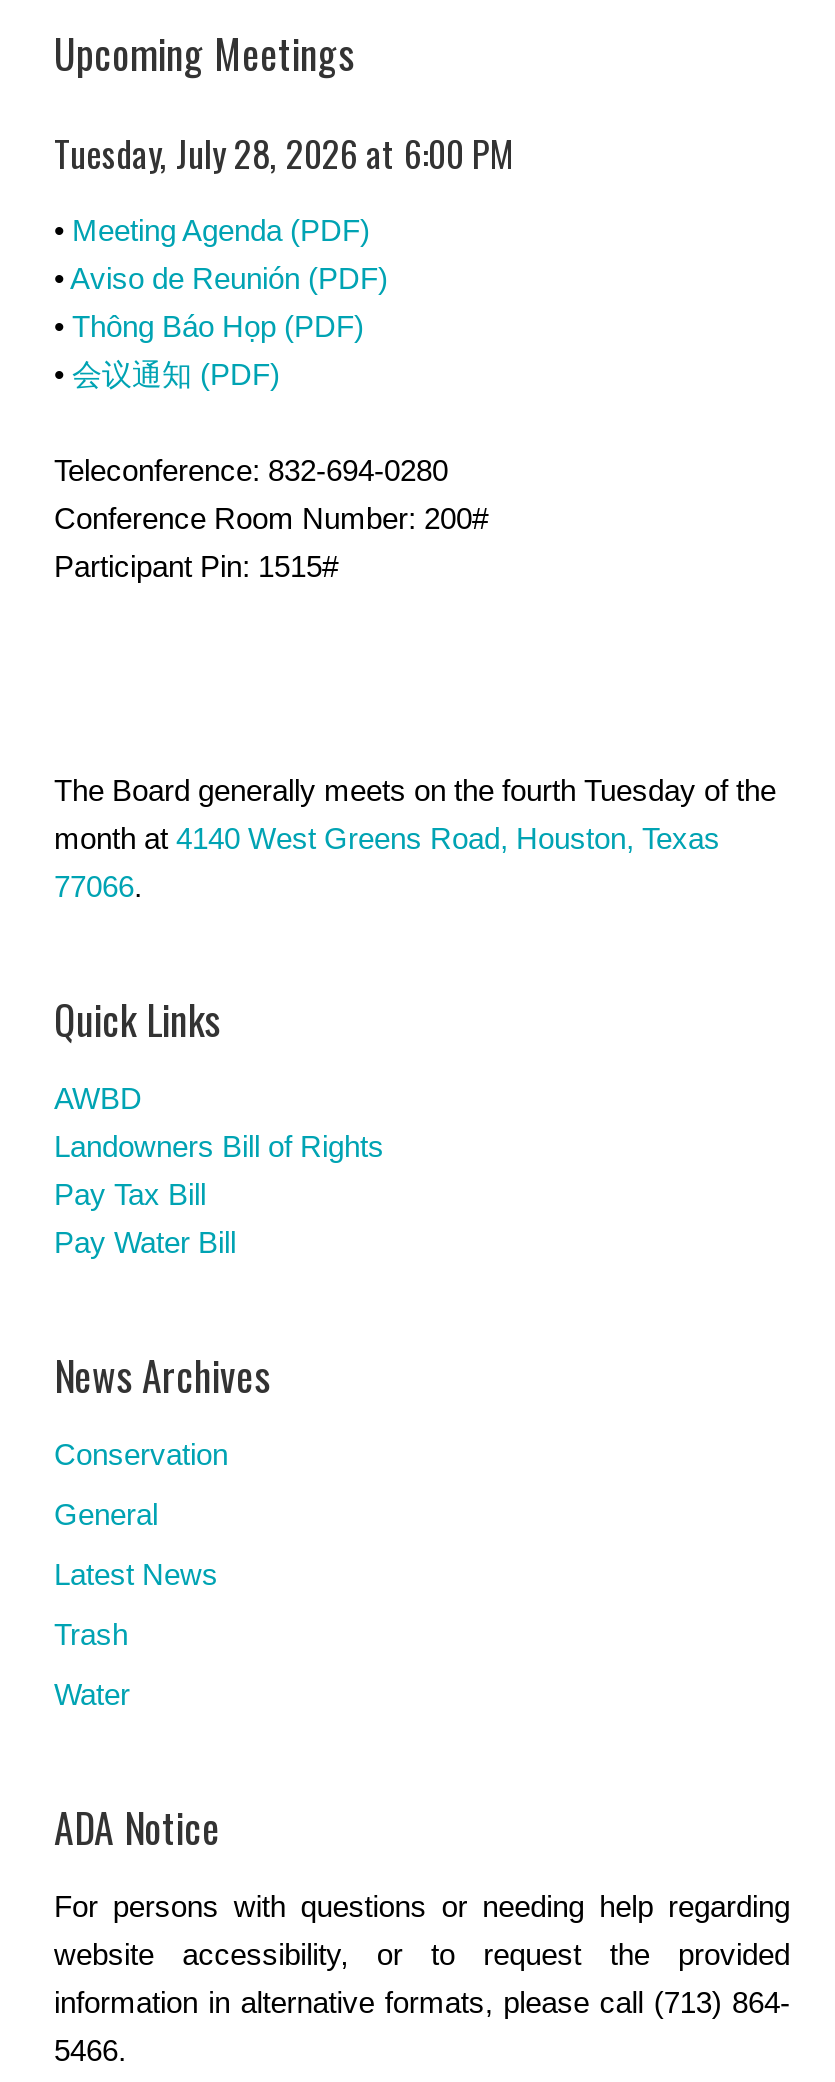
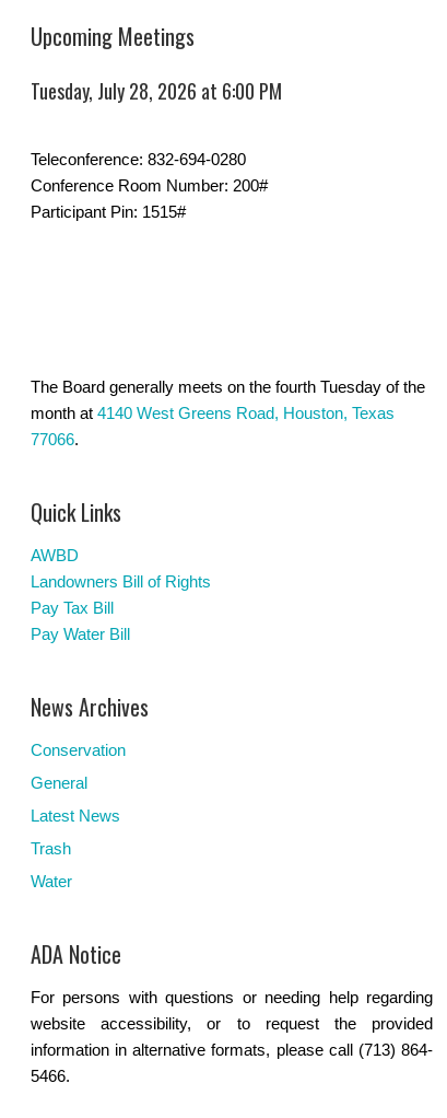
- • Meeting Agenda (PDF)
- • Aviso de Reunión (PDF)
- • Thông Báo Họp (PDF)
- •会议通知 (PDF)

moved up: Teleconference: 832-694-0280 | Conference Room Number: 200# | Participant Pin: 1515#
